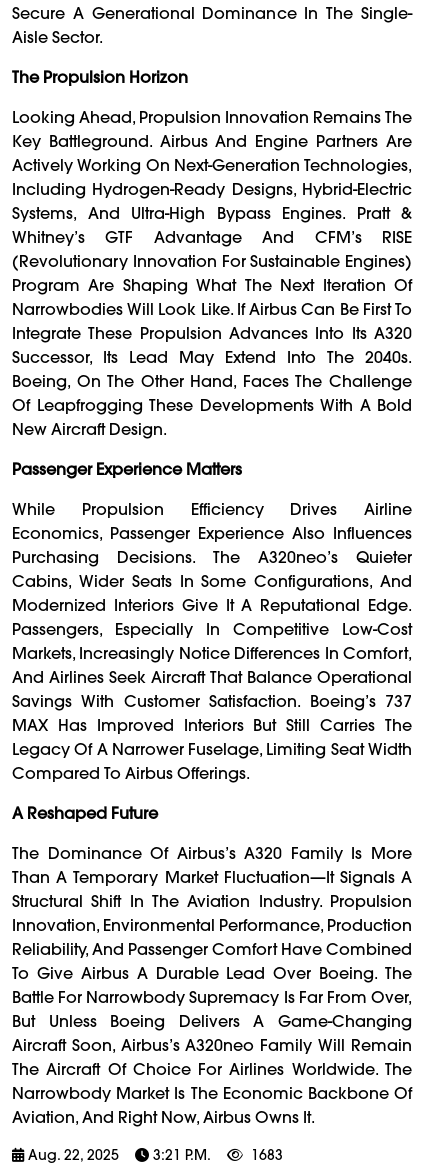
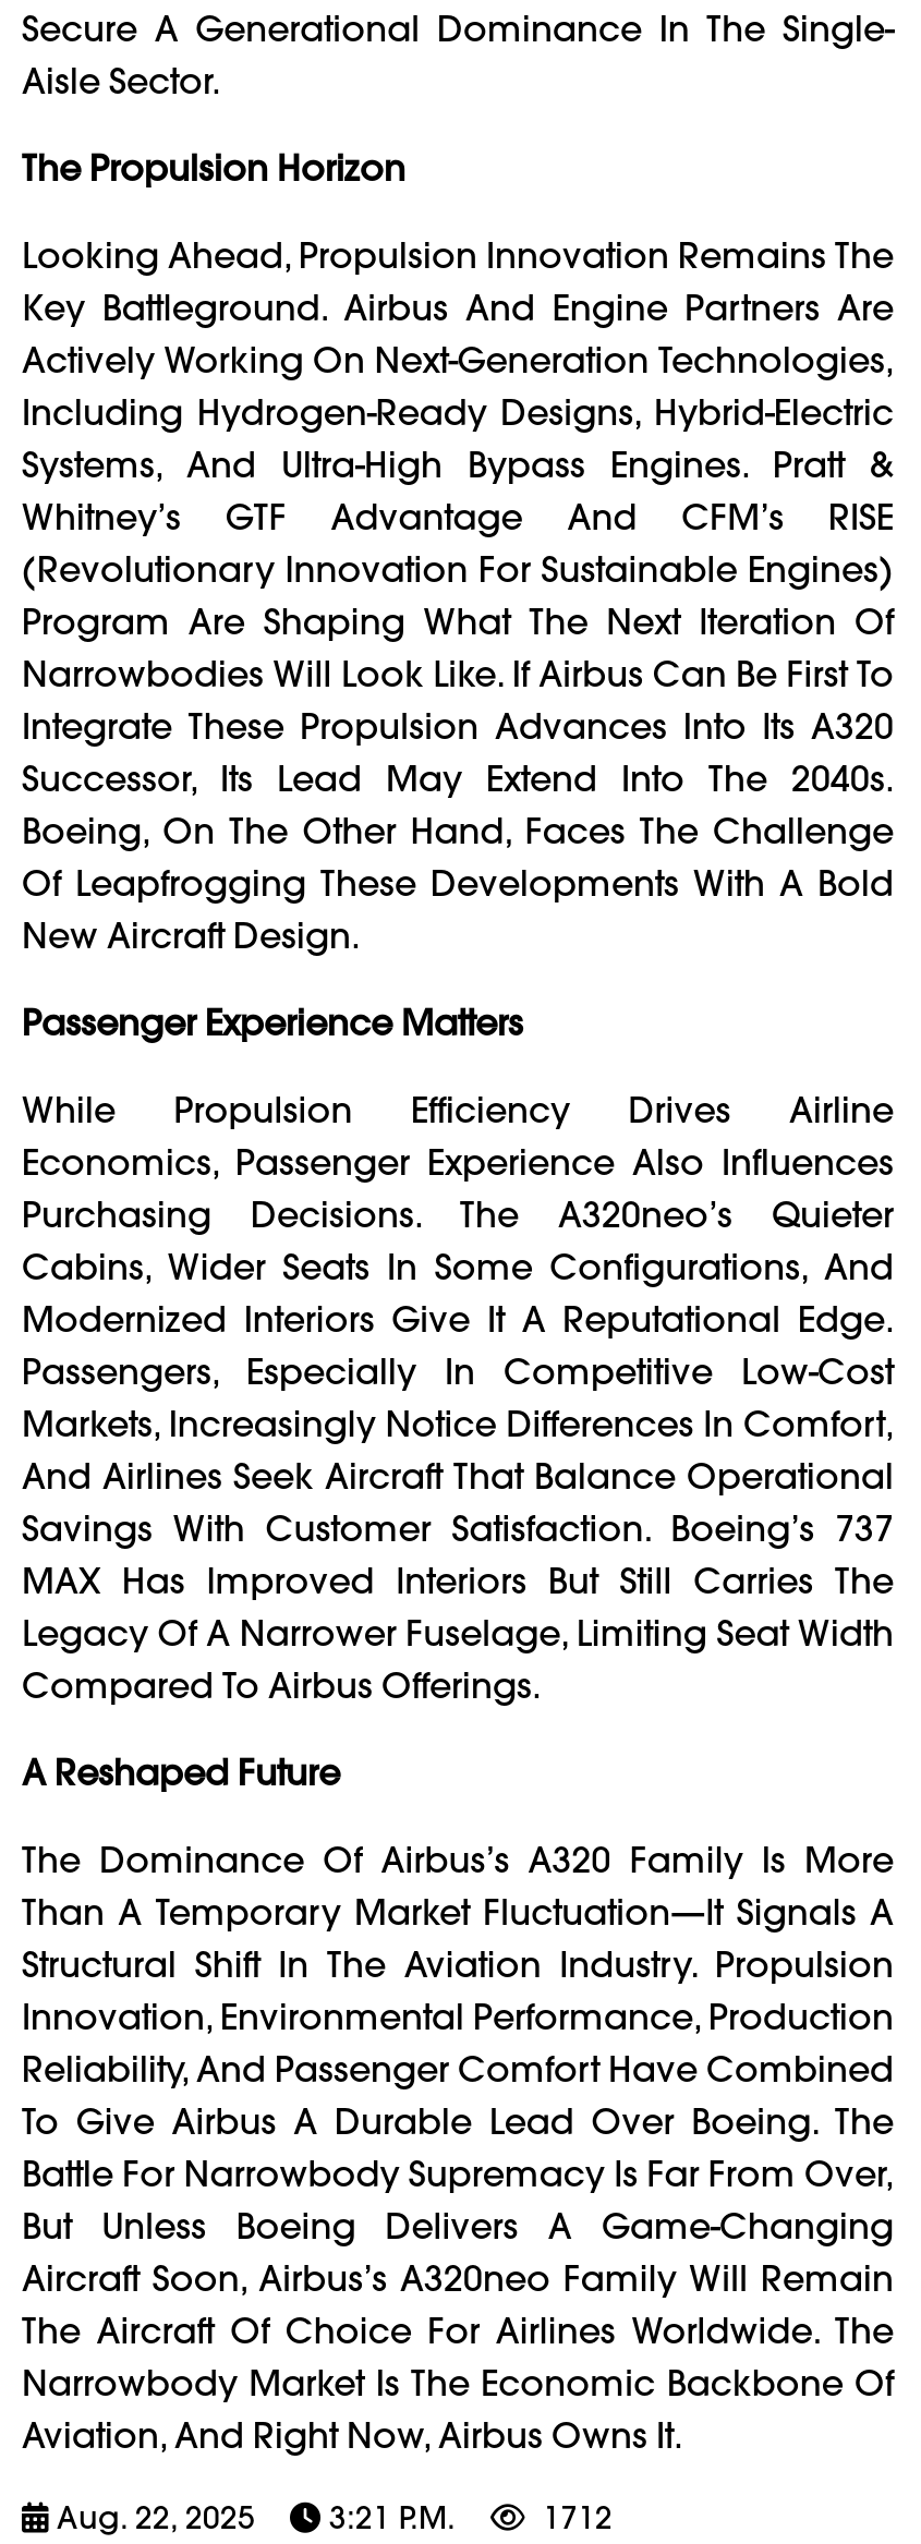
- 1683
+ 1712
